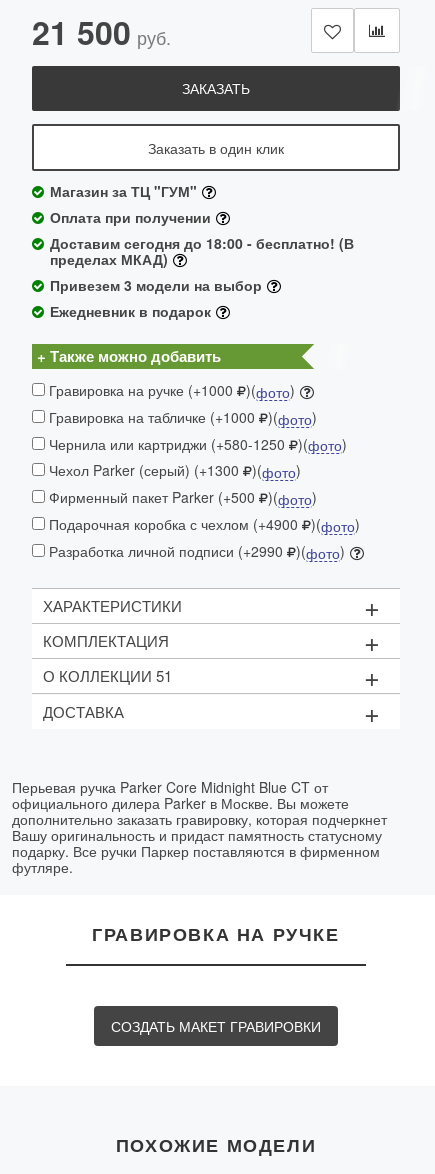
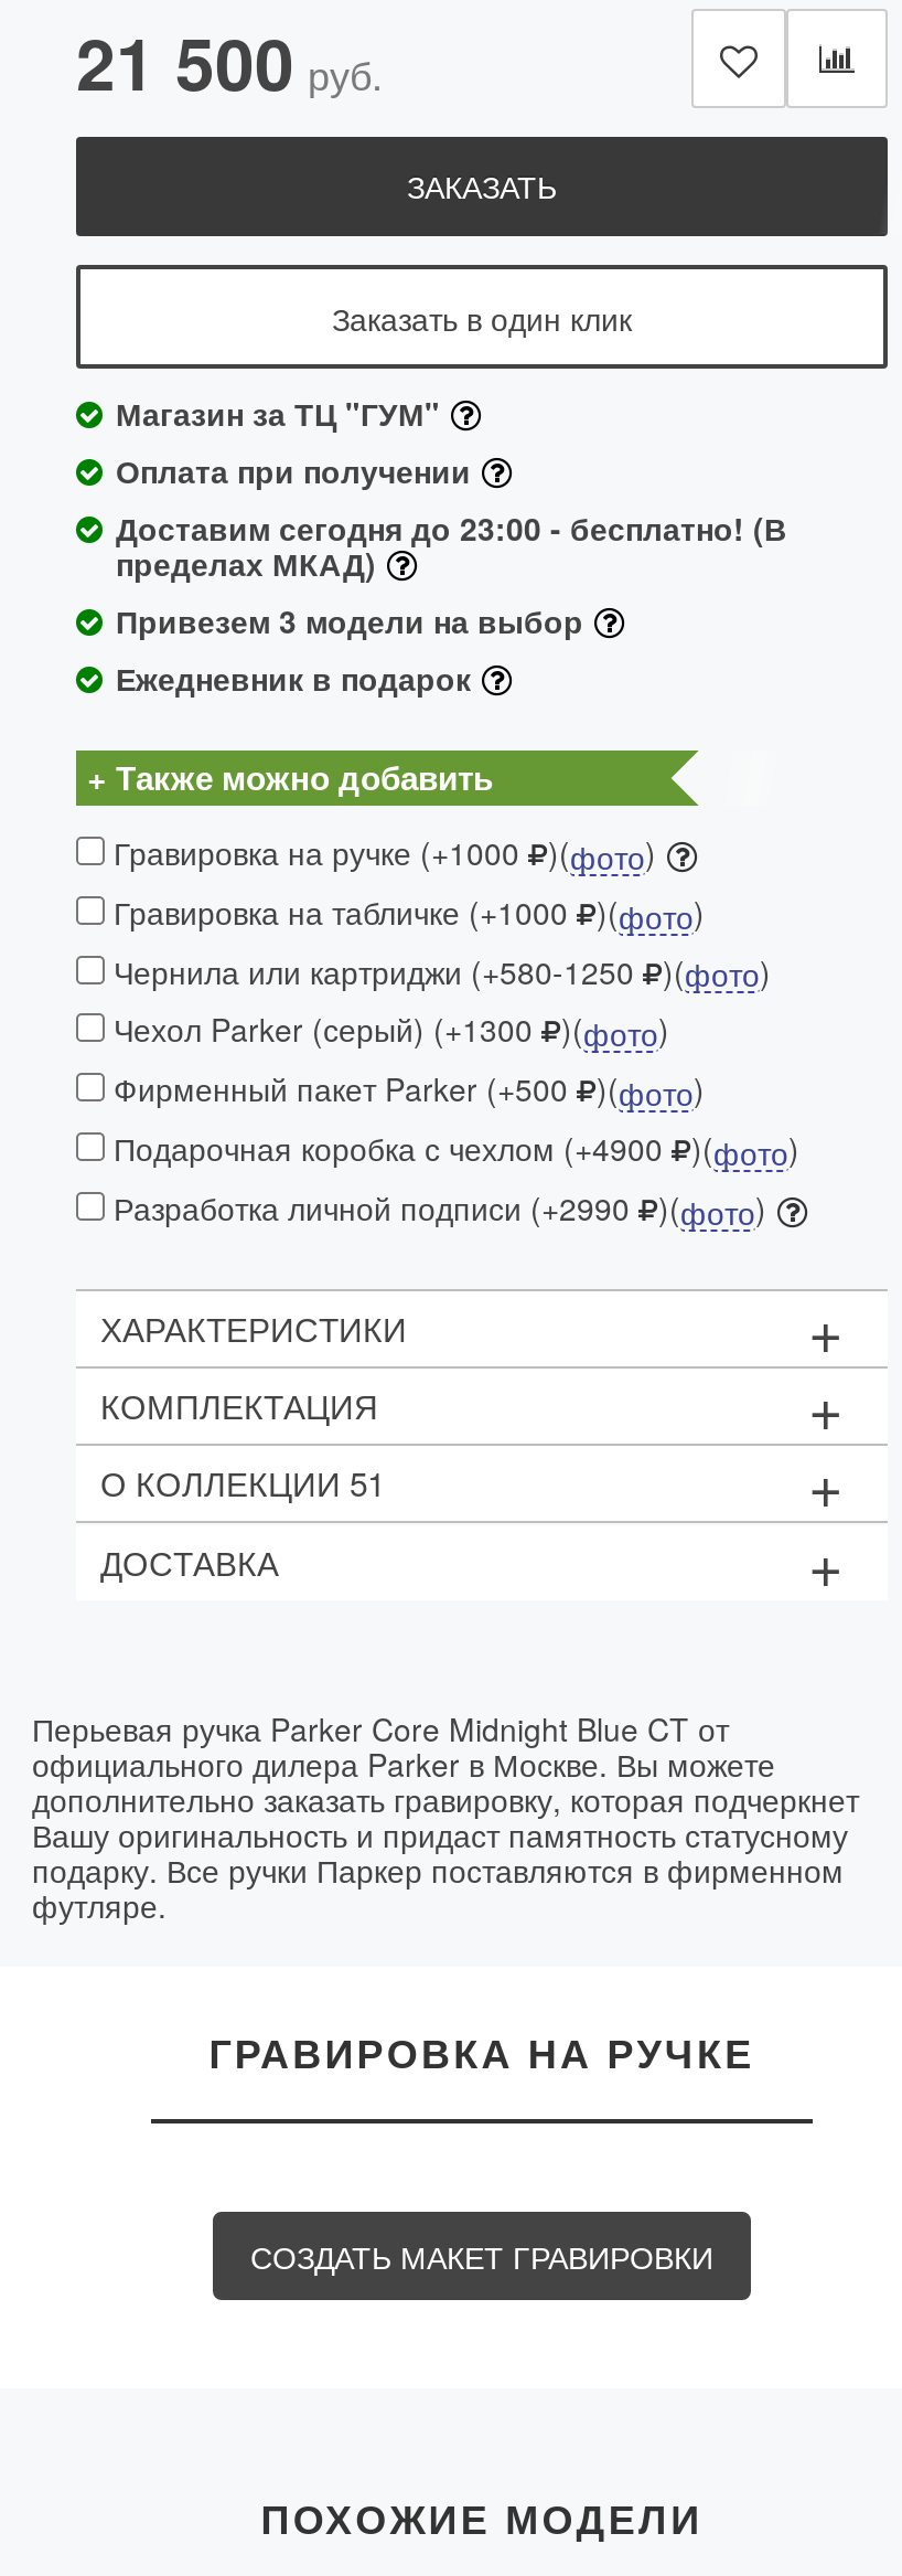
- Доставим сегодня до 18:00 - бесплатно! (В
+ Доставим сегодня до 23:00 - бесплатно! (В
